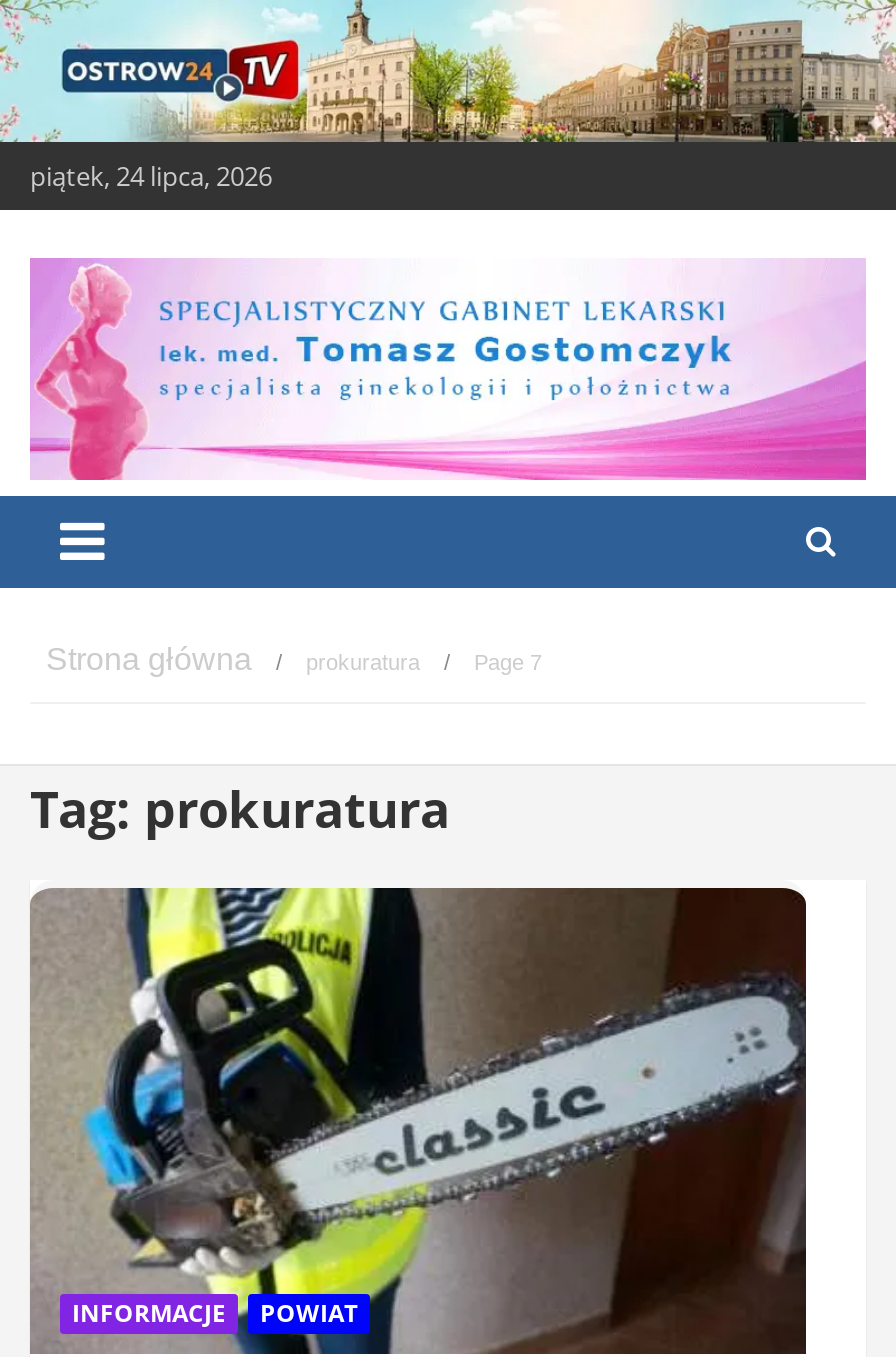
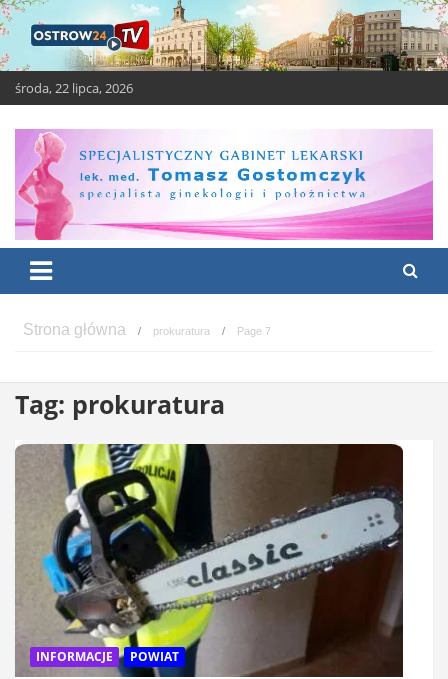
- piątek, 24 lipca, 2026
+ środa, 22 lipca, 2026
